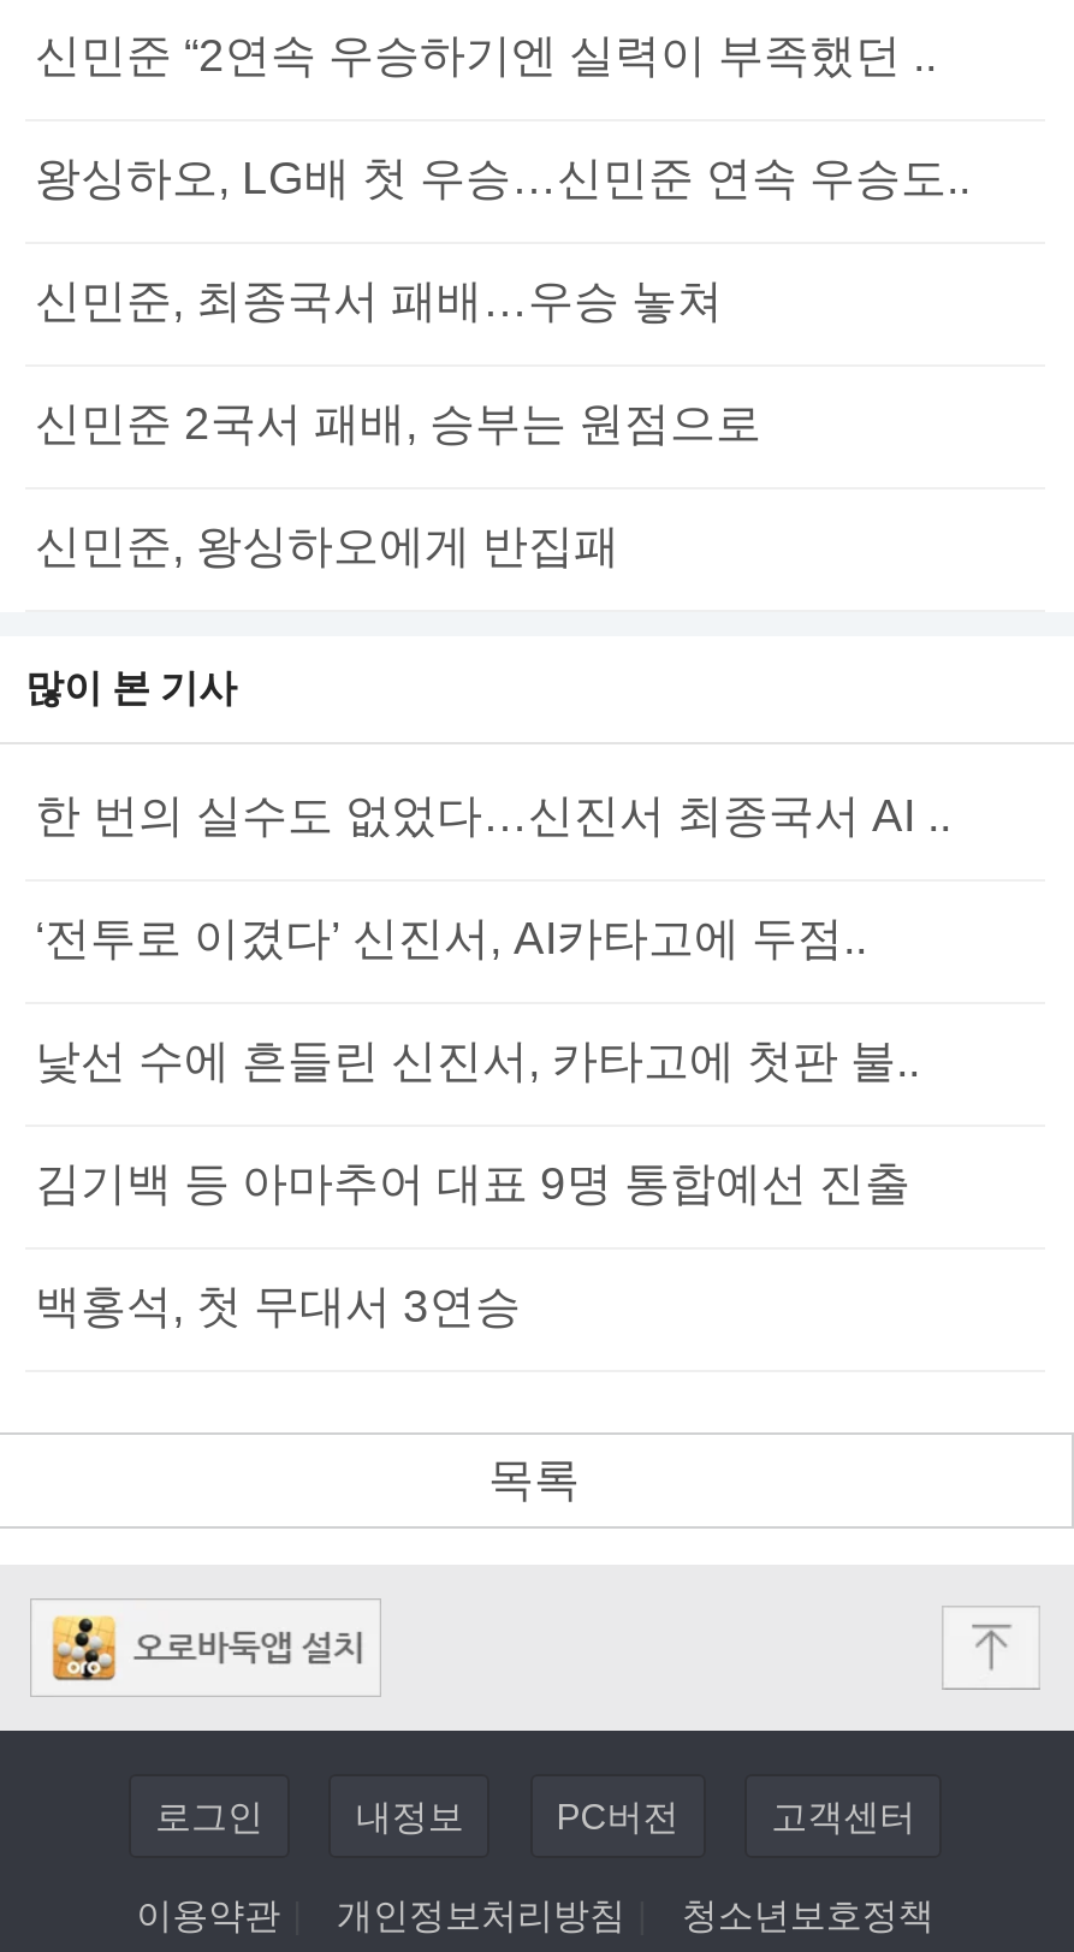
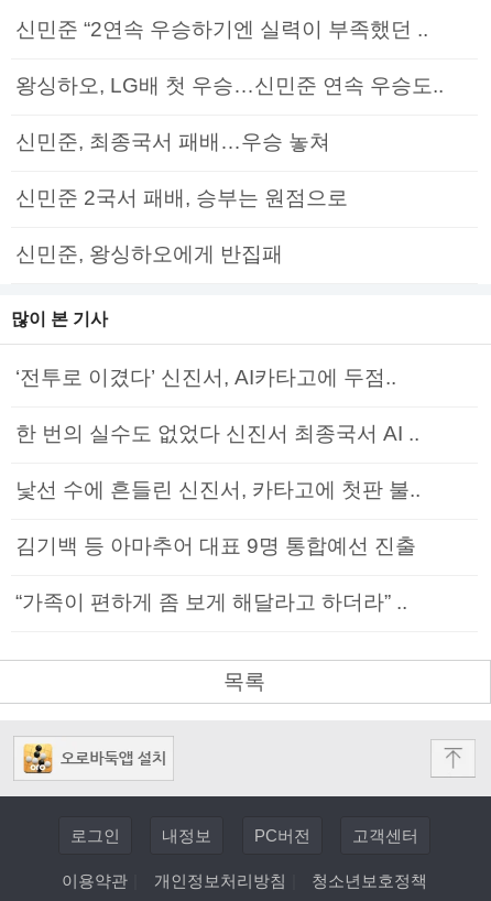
- 한 번의 실수도 없었다…신진서 최종국서 AI ..

moved up: ‘전투로 이겼다’ 신진서, AI카타고에 두점..

+ 한 번의 실수도 없었다 신진서 최종국서 AI ..

- 백홍석, 첫 무대서 3연승
+ “가족이 편하게 좀 보게 해달라고 하더라” ..
